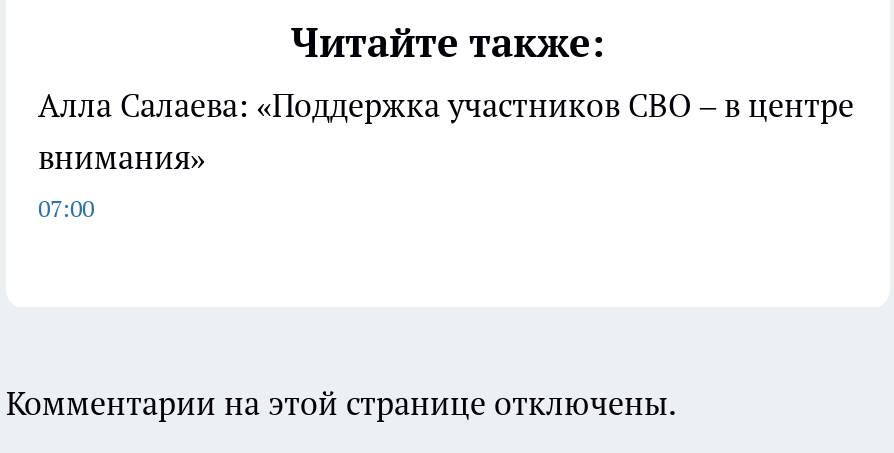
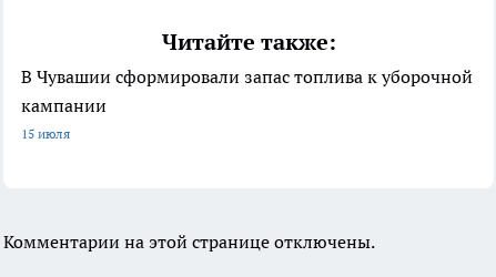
- Алла Салаева: «Поддержка участников СВО – в центре
- внимания»
- 07:00
+ В Чувашии сформировали запас топлива к уборочной
+ кампании
+ 15 июля
